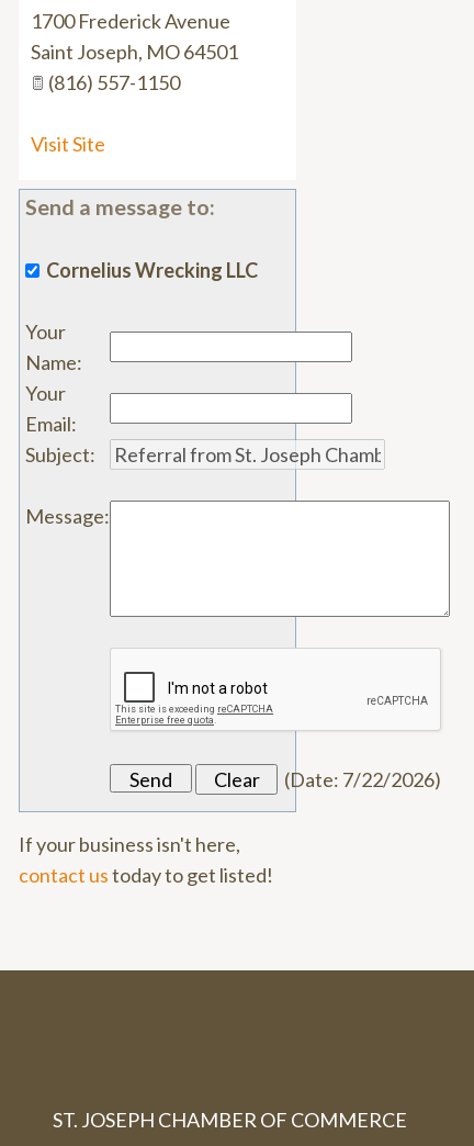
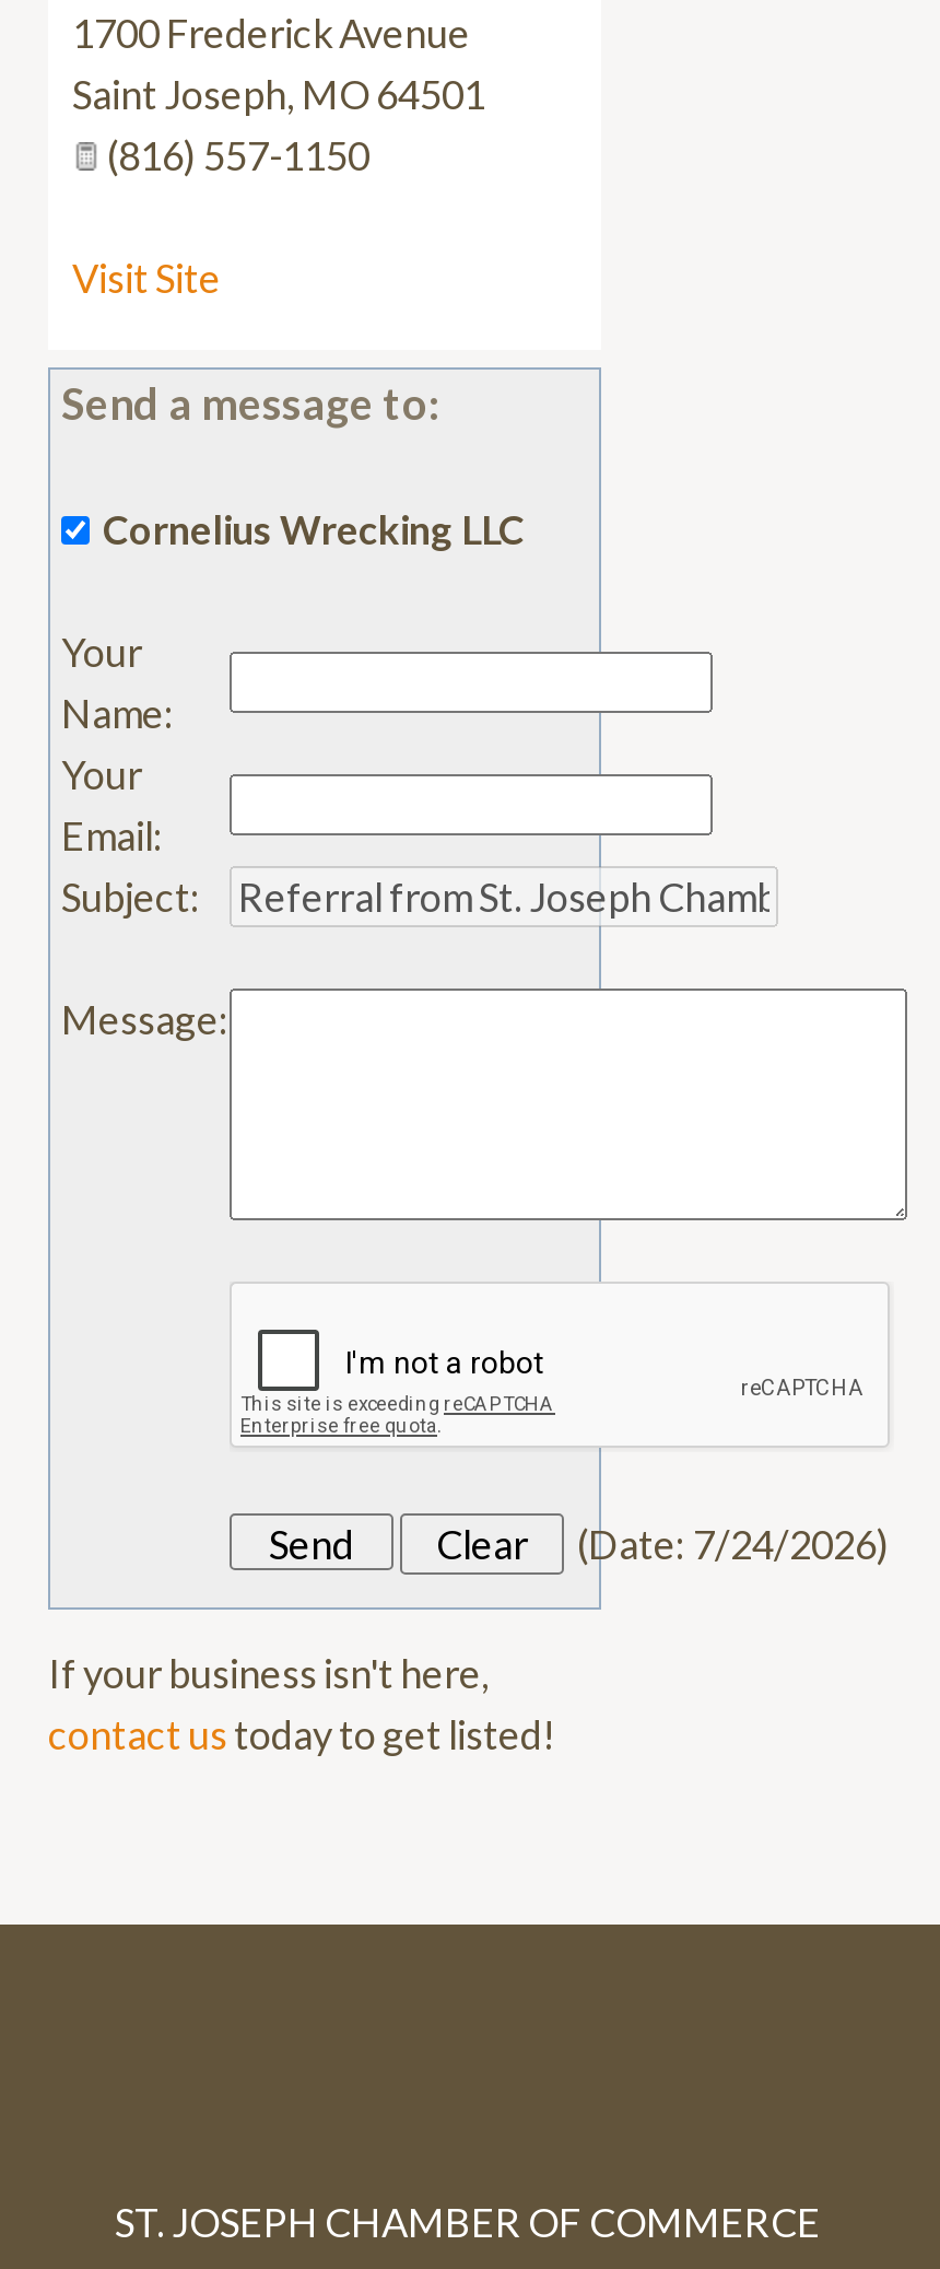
- (Date: 7/22/2026)
+ (Date: 7/24/2026)
